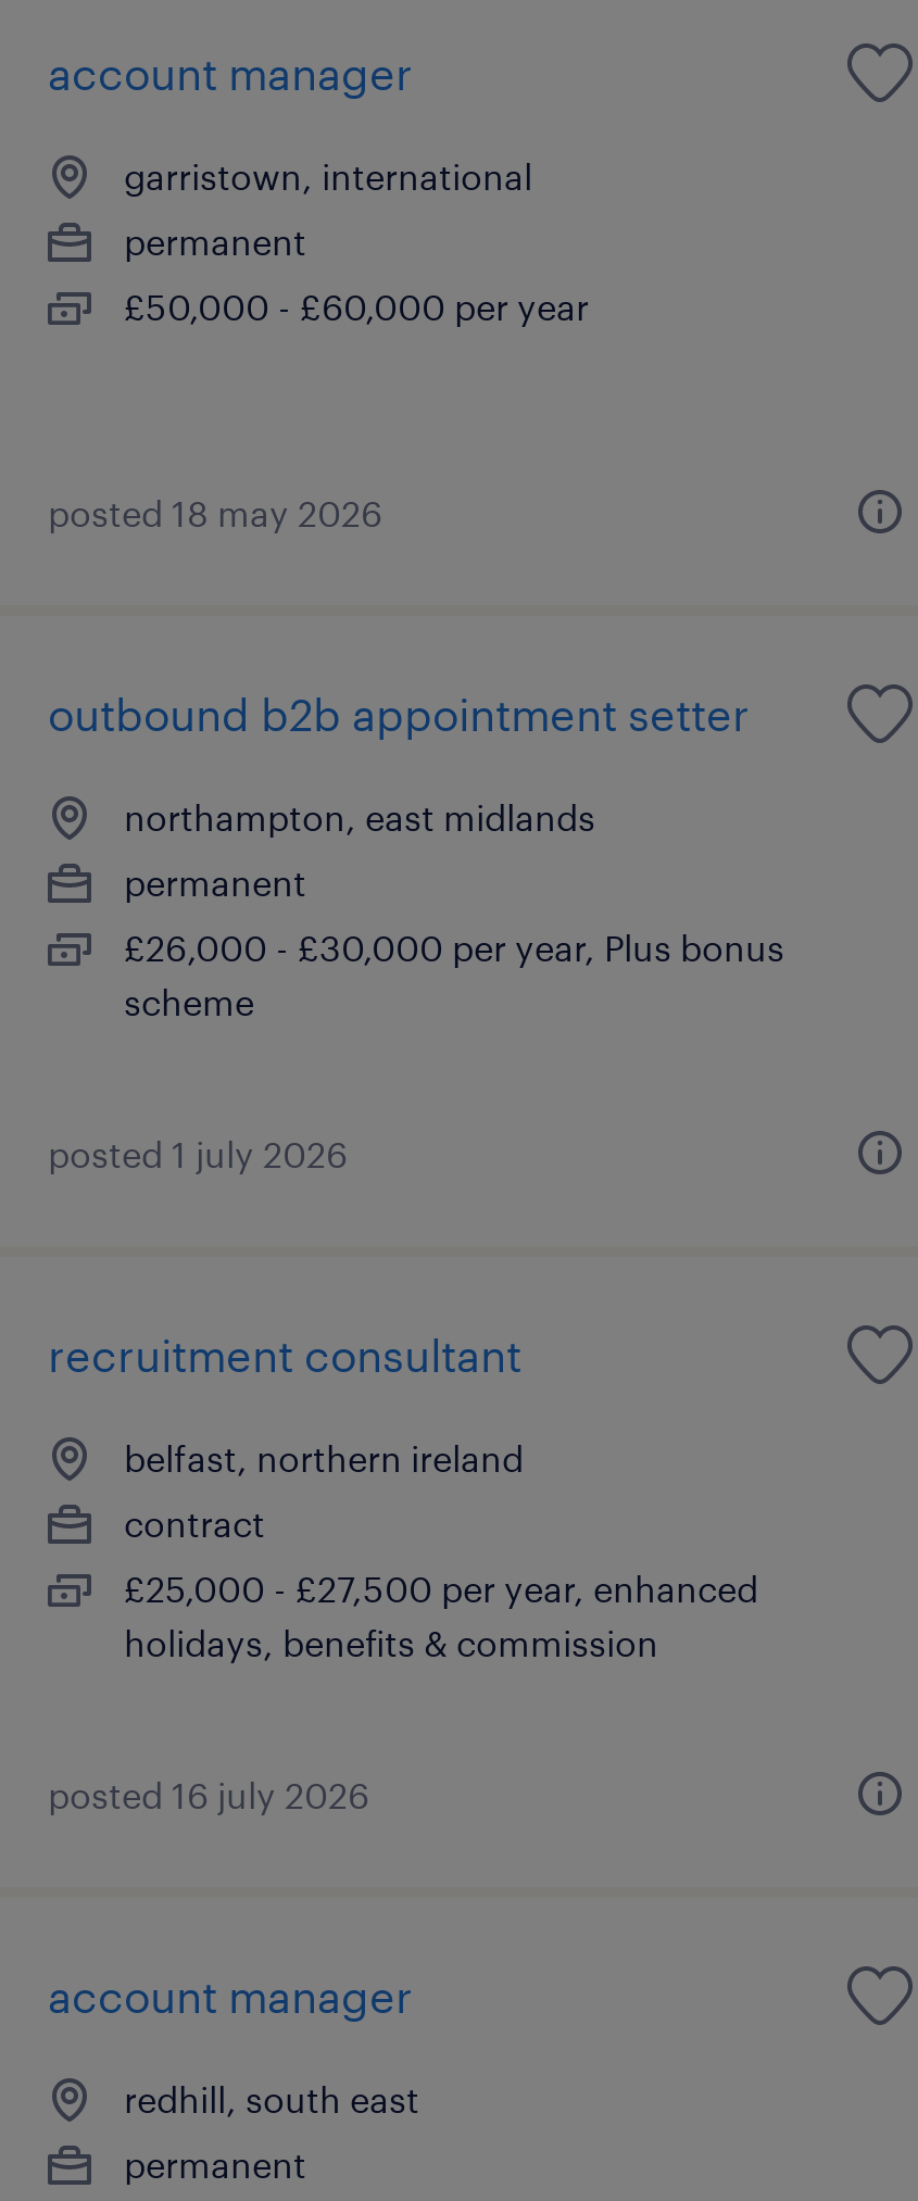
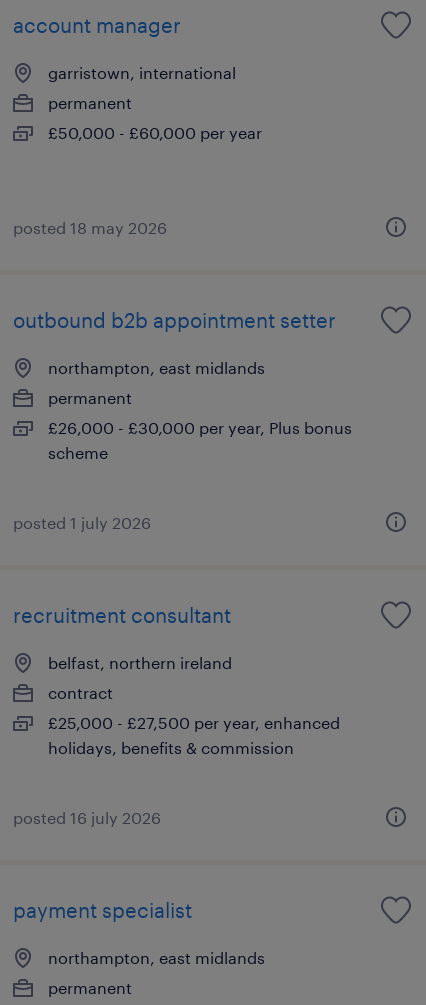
- account manager
+ payment specialist

- redhill, south east
+ northampton, east midlands
